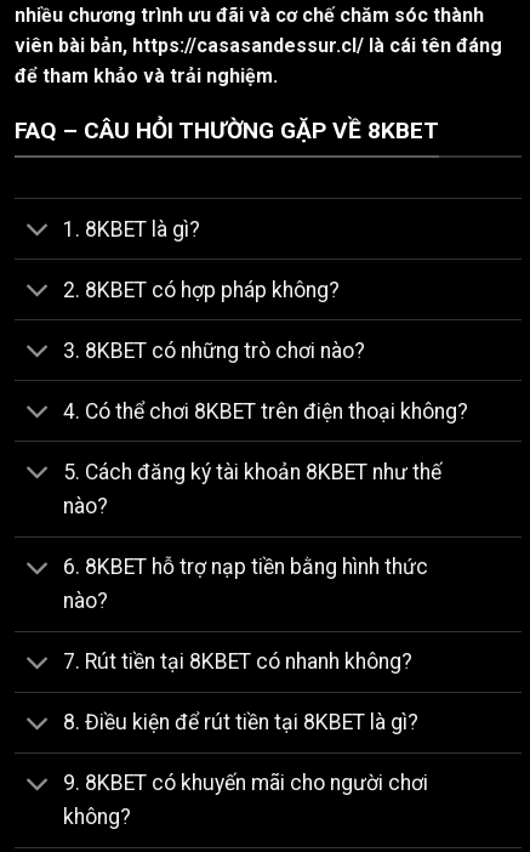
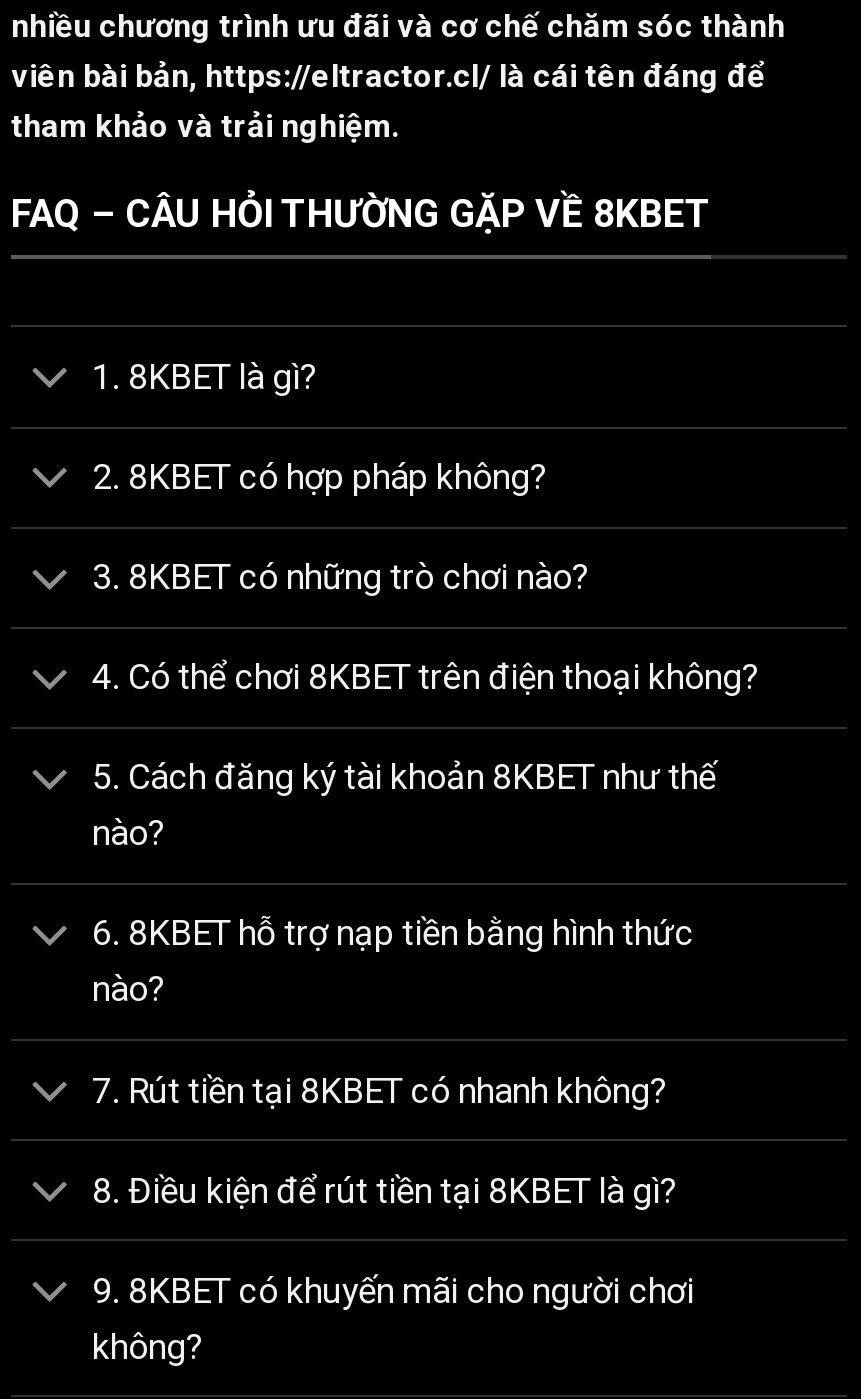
- viên bài bản, https://casasandessur.cl/ là cái tên đáng
- để tham khảo và trải nghiệm.
+ viên bài bản, https://eltractor.cl/ là cái tên đáng để
+ tham khảo và trải nghiệm.
